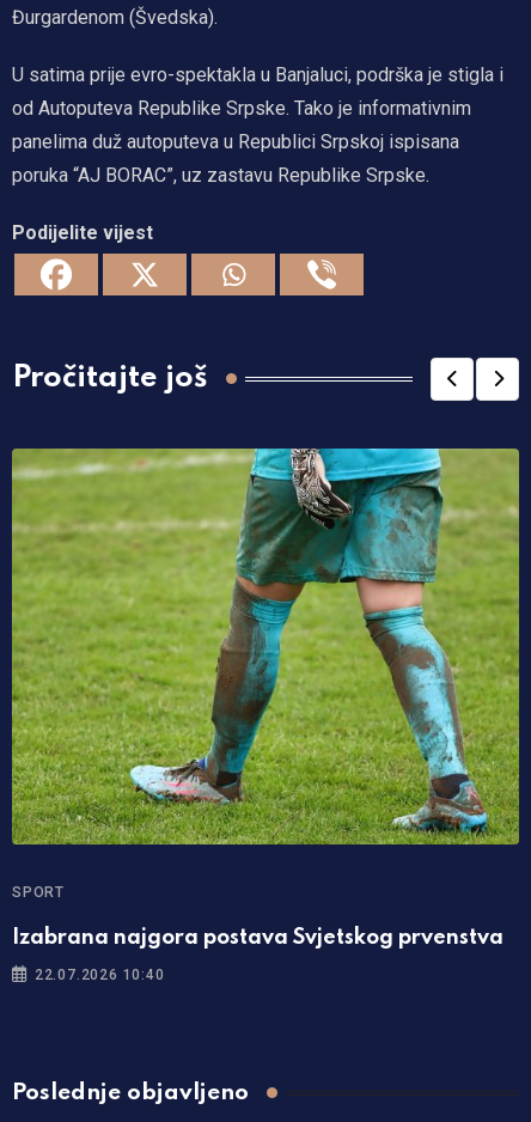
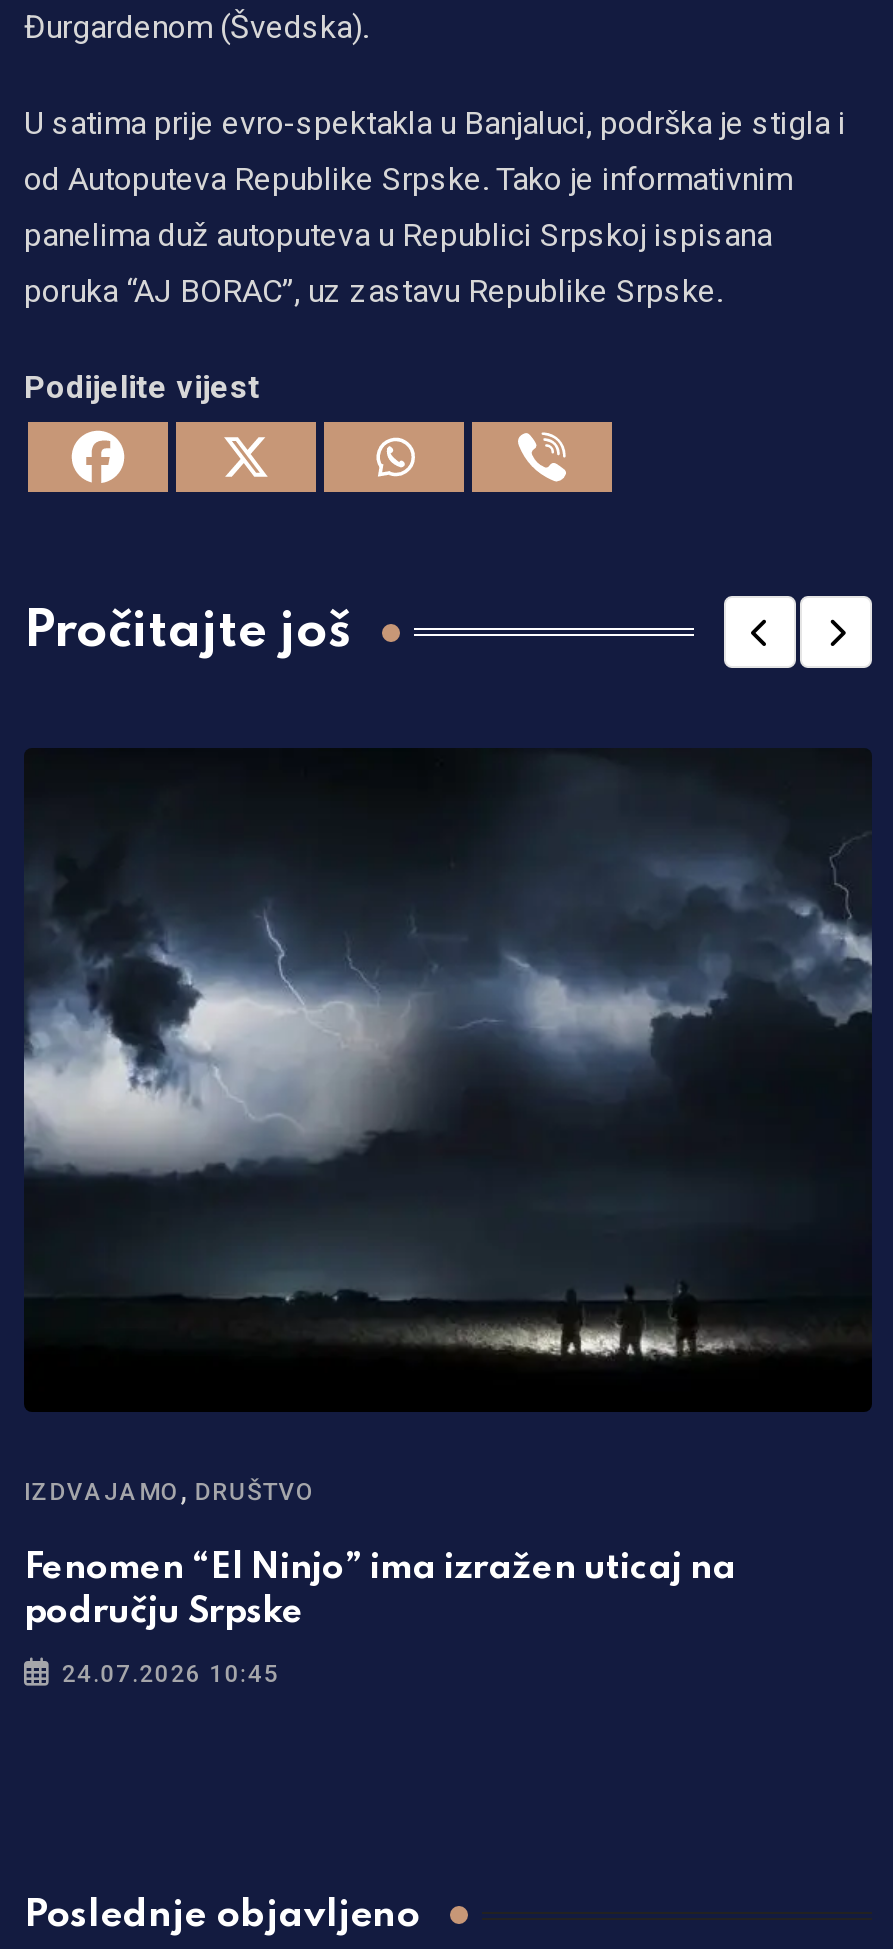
- [image]
- SPORT
+ [image]
+ IZDVAJAMO, DRUŠTVO

- Izabrana najgora postava Svjetskog prvenstva
+ Fenomen “El Ninjo” ima izražen uticaj na
+ području Srpske

- 22.07.2026 10:40
+ 24.07.2026 10:45
